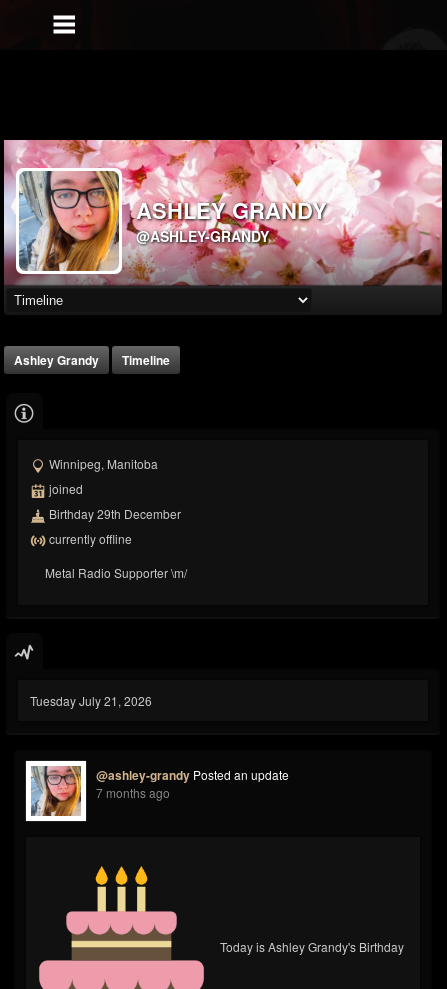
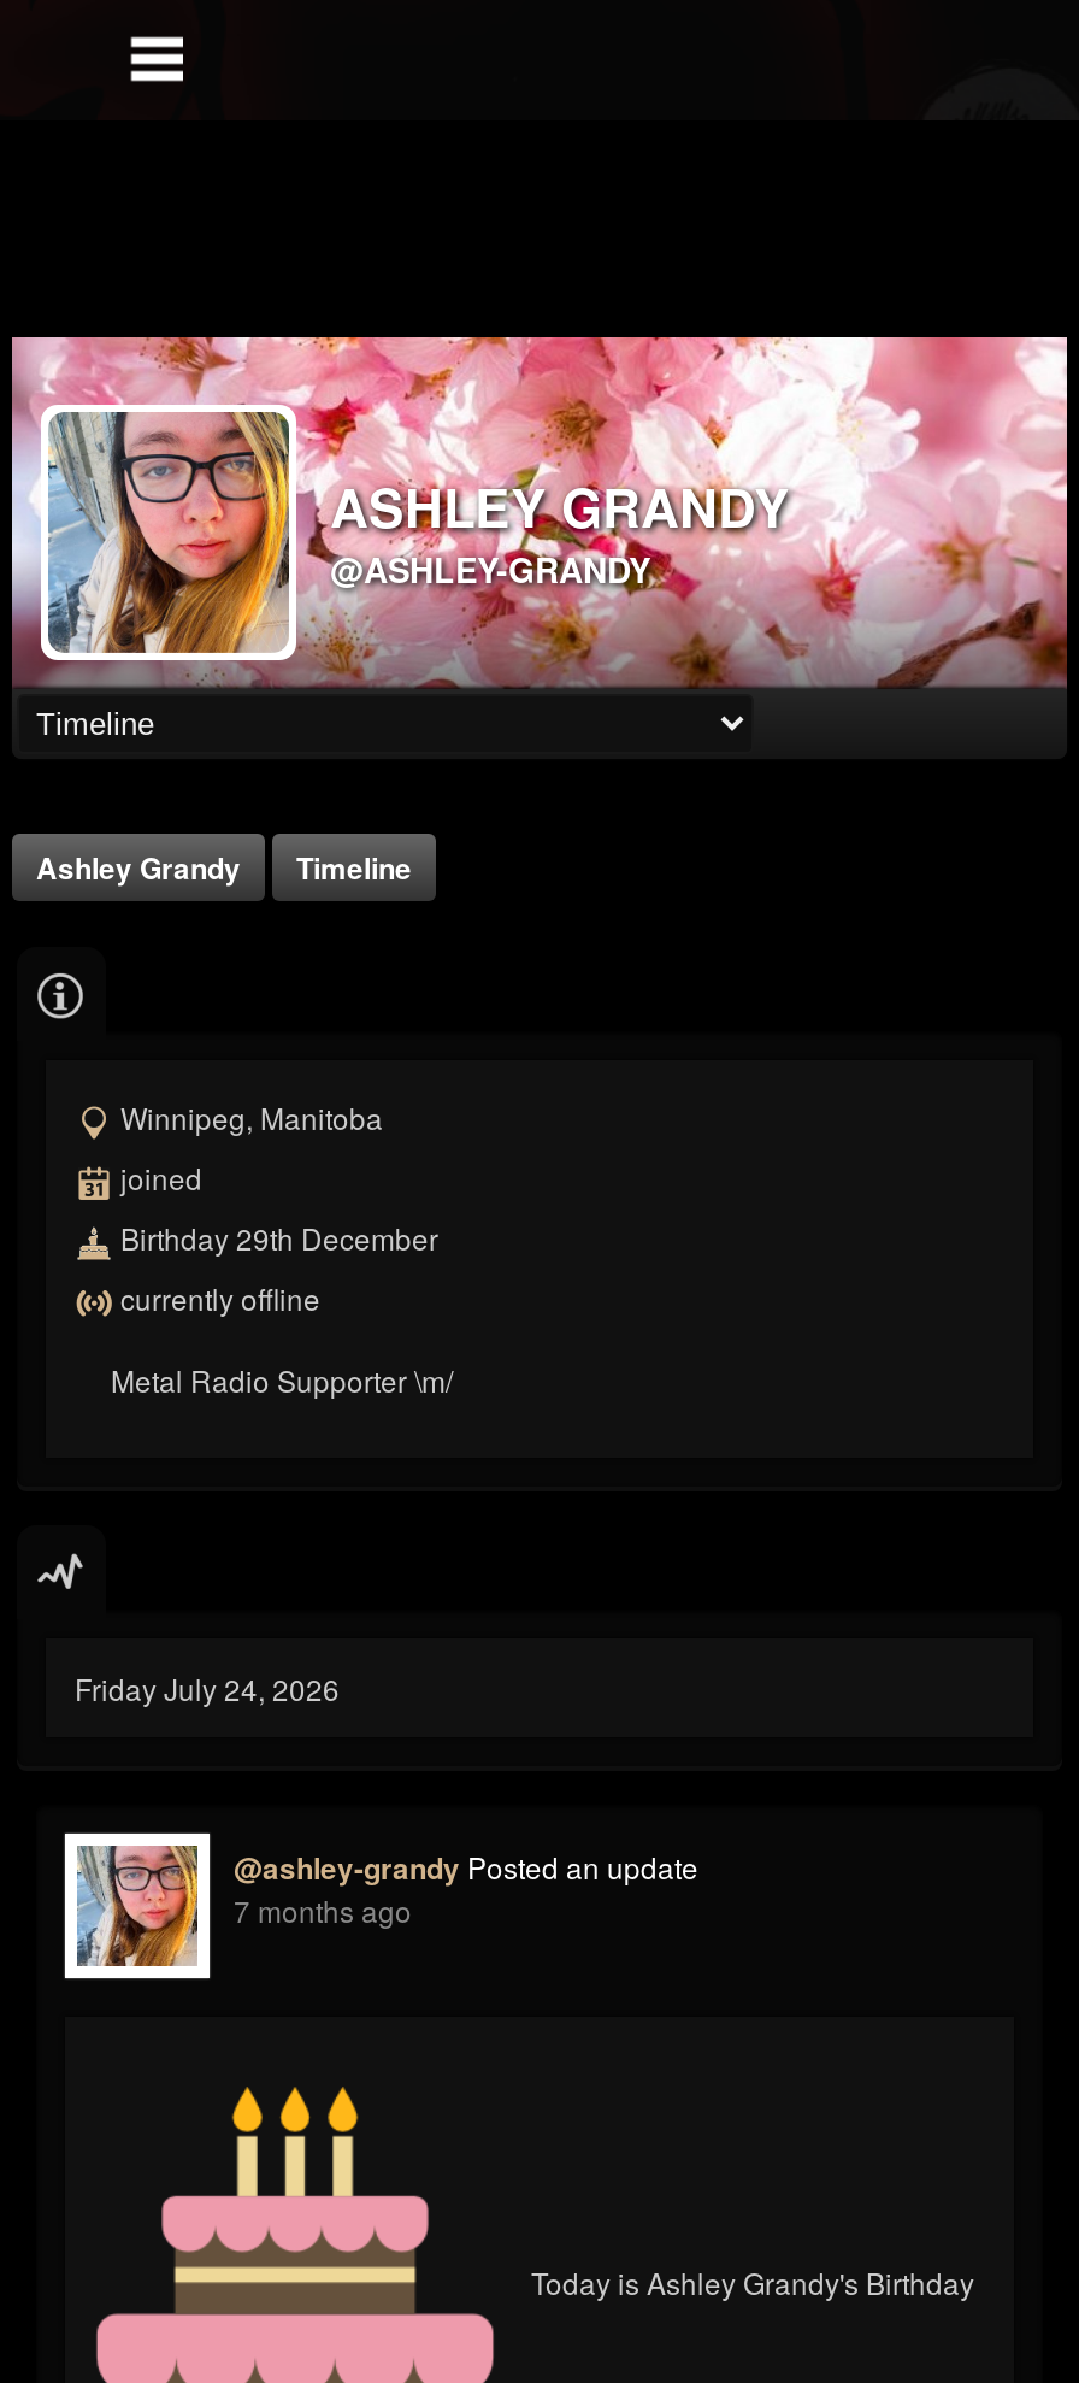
- Tuesday July 21, 2026
+ Friday July 24, 2026
